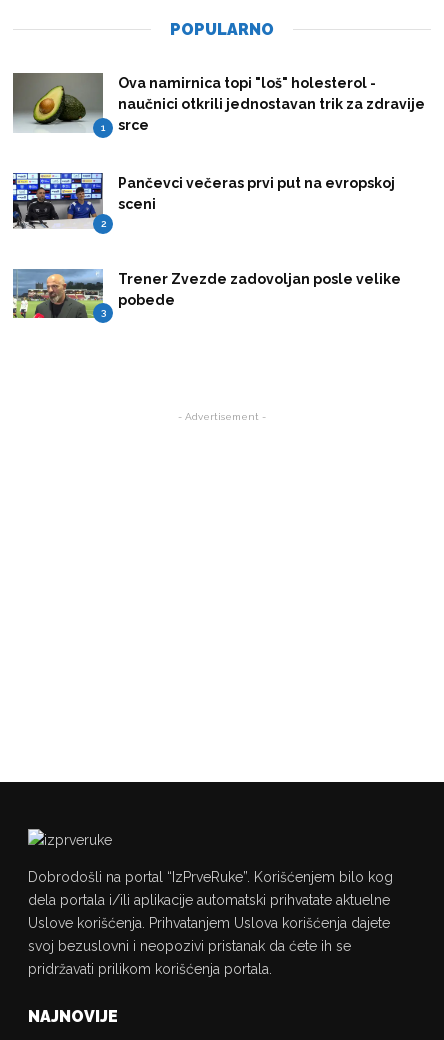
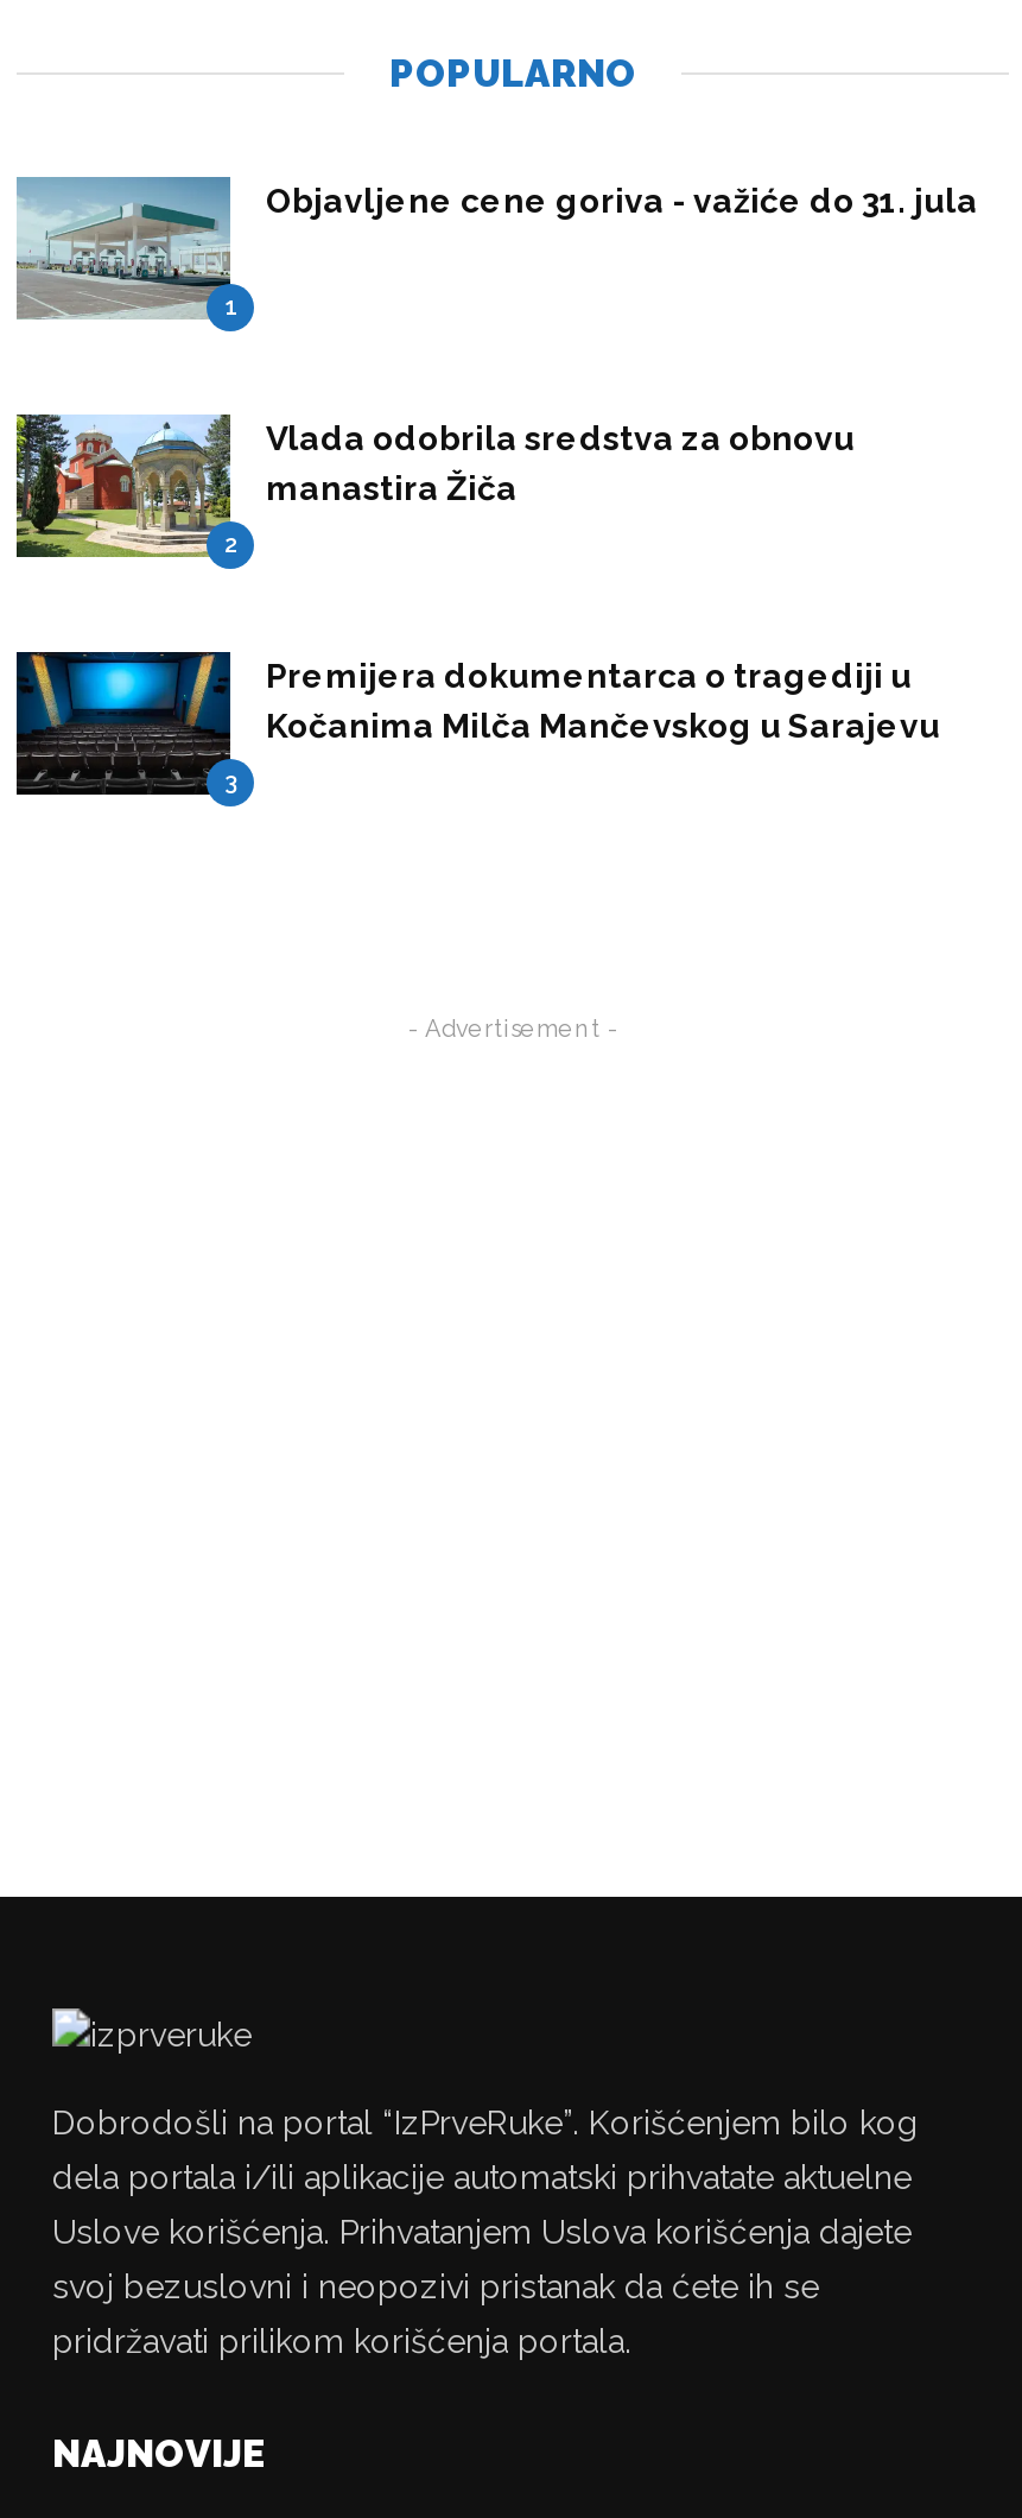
- [image]
- Ova namirnica topi "loš" holesterol -
- naučnici otkrili jednostavan trik za zdravije
- srce
+ [image]
+ Objavljene cene goriva - važiće do 31. jula

- [image]
- Pančevci večeras prvi put na evropskoj
- sceni
+ [image]
+ Vlada odobrila sredstva za obnovu
+ manastira Žiča

- [image]
- Trener Zvezde zadovoljan posle velike
- pobede
+ [image]
+ Premijera dokumentarca o tragediji u
+ Kočanima Milča Mančevskog u Sarajevu
